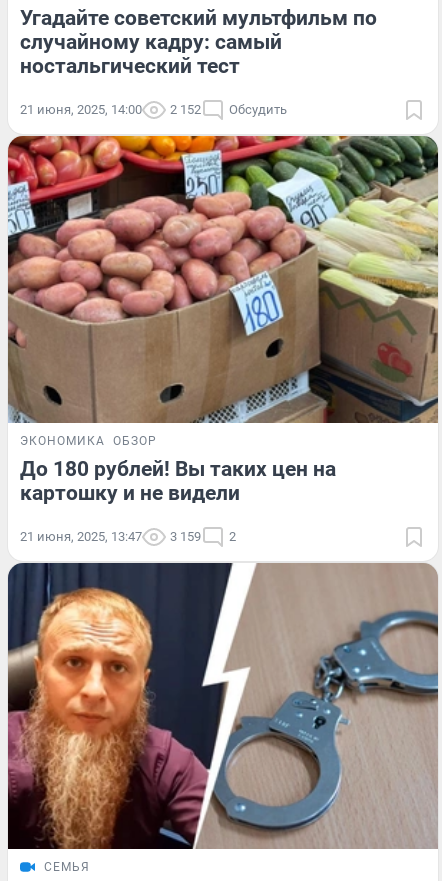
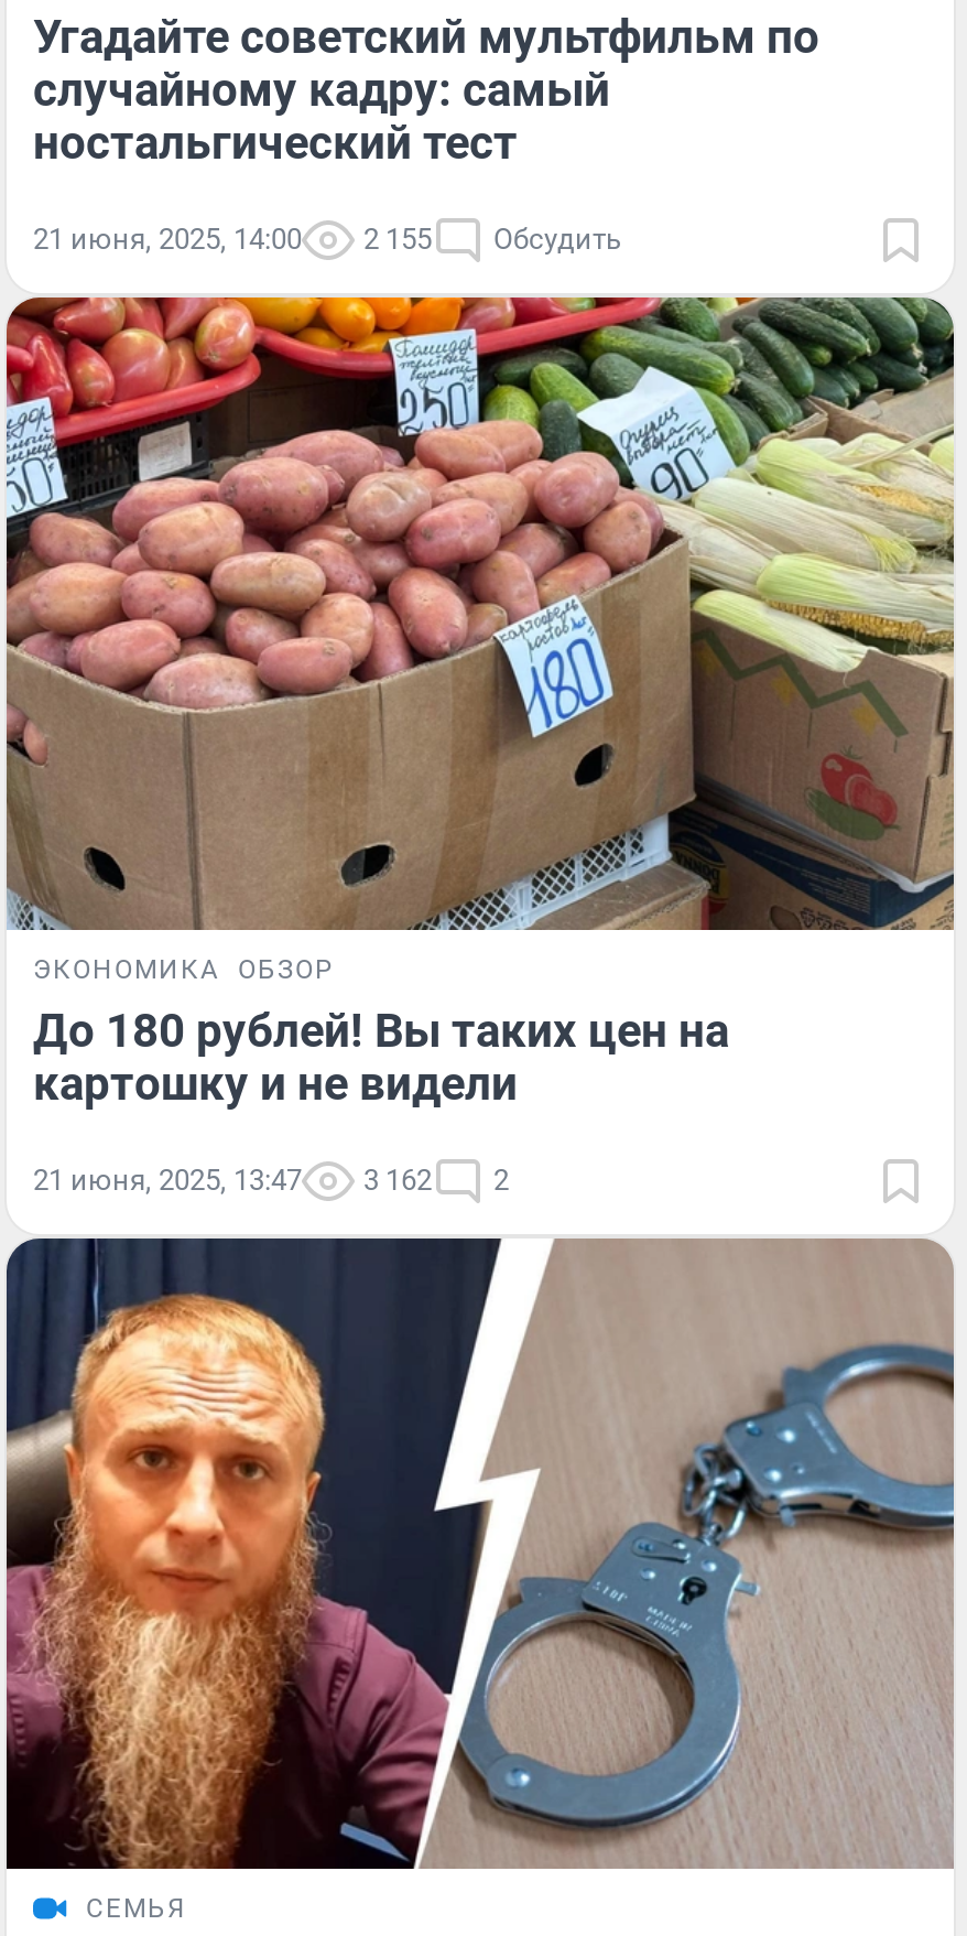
- 21 июня, 2025, 14:00 2 152 Обсудить
+ 21 июня, 2025, 14:00 2 155 Обсудить

- 21 июня, 2025, 13:47 3 159 2
+ 21 июня, 2025, 13:47 3 162 2
